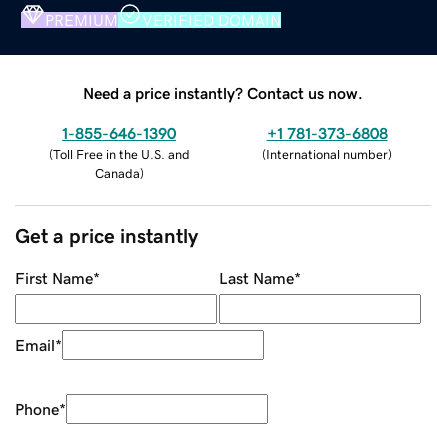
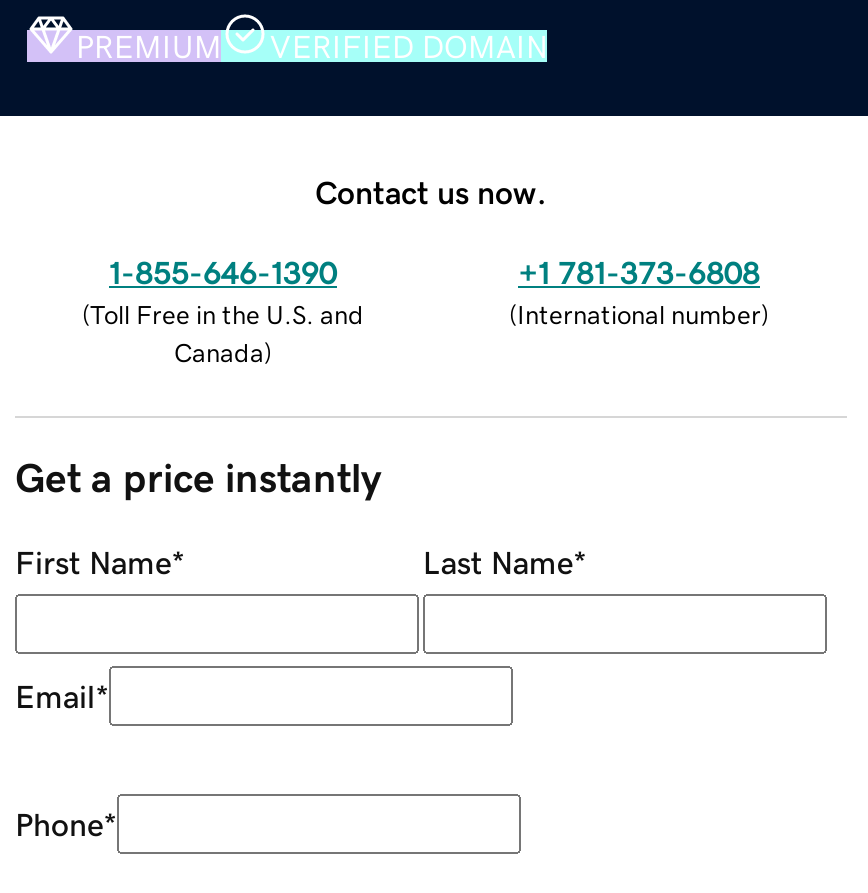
- Need a price instantly? Contact us now.
+ Contact us now.
